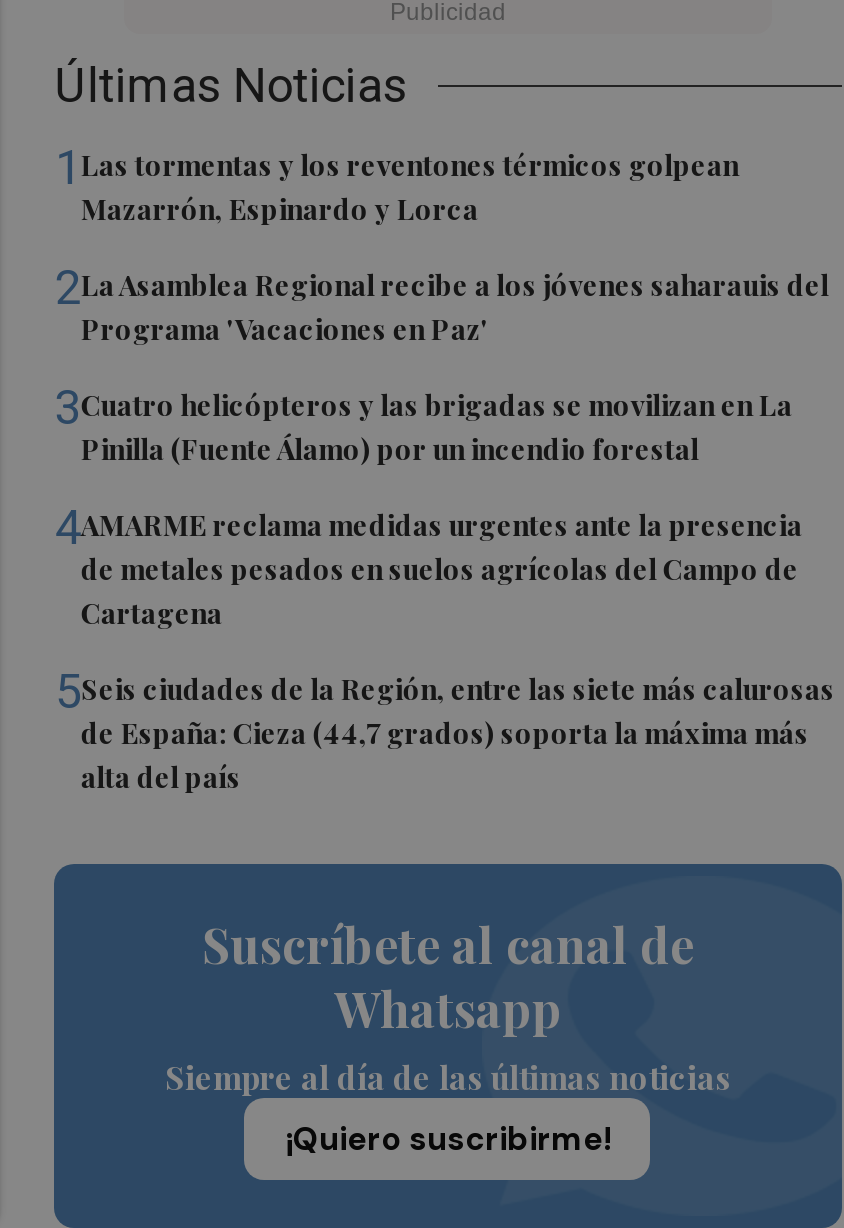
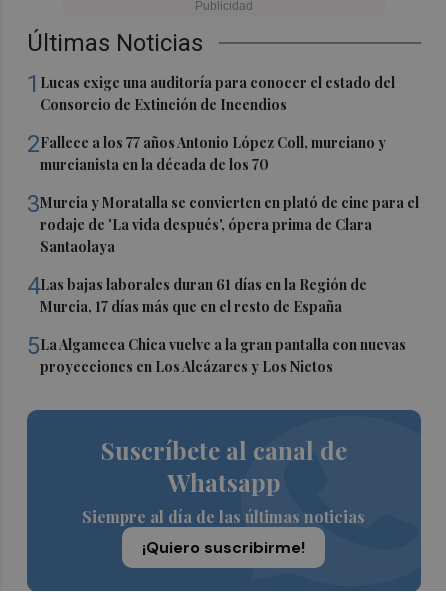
- 1 Las tormentas y los reventones térmicos golpean
- Mazarrón, Espinardo y Lorca
+ 1 Lucas exige una auditoría para conocer el estado del
+ Consorcio de Extinción de Incendios

- 2La Asamblea Regional recibe a los jóvenes saharauis del
- Programa 'Vacaciones en Paz'
+ 2Fallece a los 77 años Antonio López Coll, murciano y
+ murcianista en la década de los 70

- 3Cuatro helicópteros y las brigadas se movilizan en La
- Pinilla (Fuente Álamo) por un incendio forestal
+ 3Murcia y Moratalla se convierten en plató de cine para el
+ rodaje de 'La vida después', ópera prima de Clara
+ Santaolaya

- 4AMARME reclama medidas urgentes ante la presencia
- de metales pesados en suelos agrícolas del Campo de
- Cartagena
+ 4Las bajas laborales duran 61 días en la Región de
+ Murcia, 17 días más que en el resto de España

- 5Seis ciudades de la Región, entre las siete más calurosas
- de España: Cieza (44,7 grados) soporta la máxima más
- alta del país
+ 5La Algameca Chica vuelve a la gran pantalla con nuevas
+ proyecciones en Los Alcázares y Los Nietos
